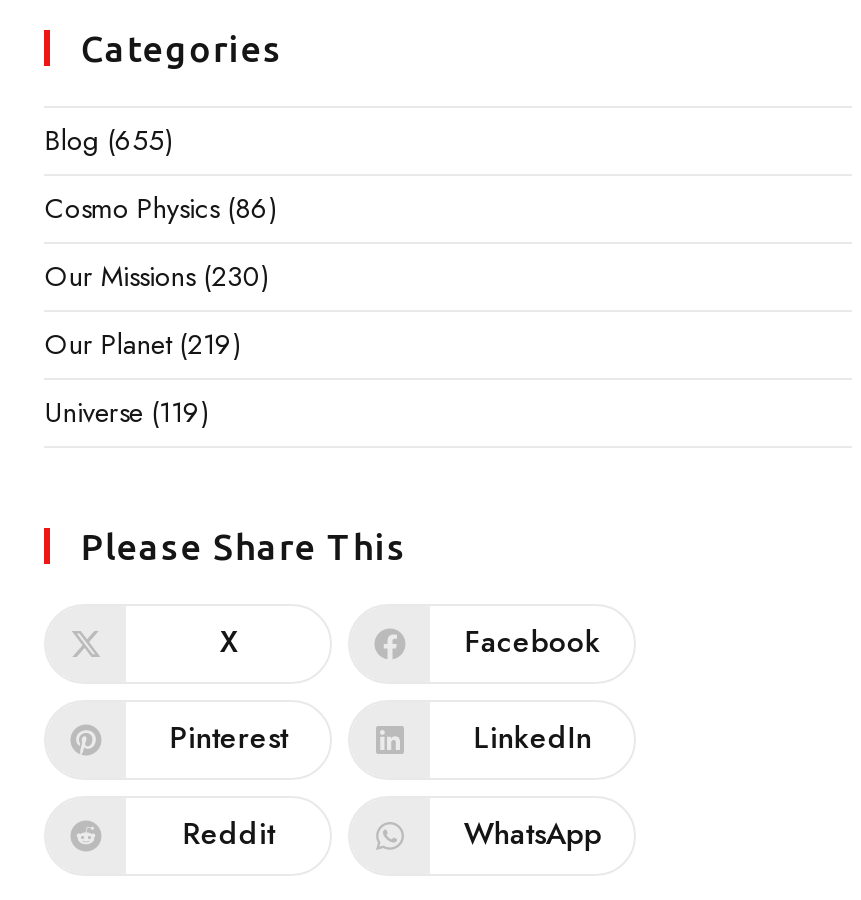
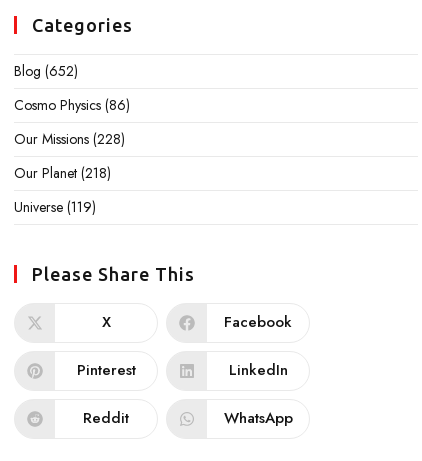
- Blog (655)
+ Blog (652)

- Our Missions (230)
+ Our Missions (228)

- Our Planet (219)
+ Our Planet (218)
